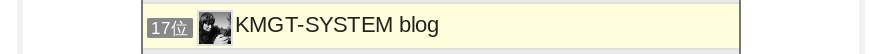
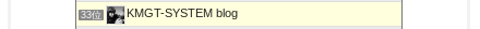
- 17位
+ 33位
